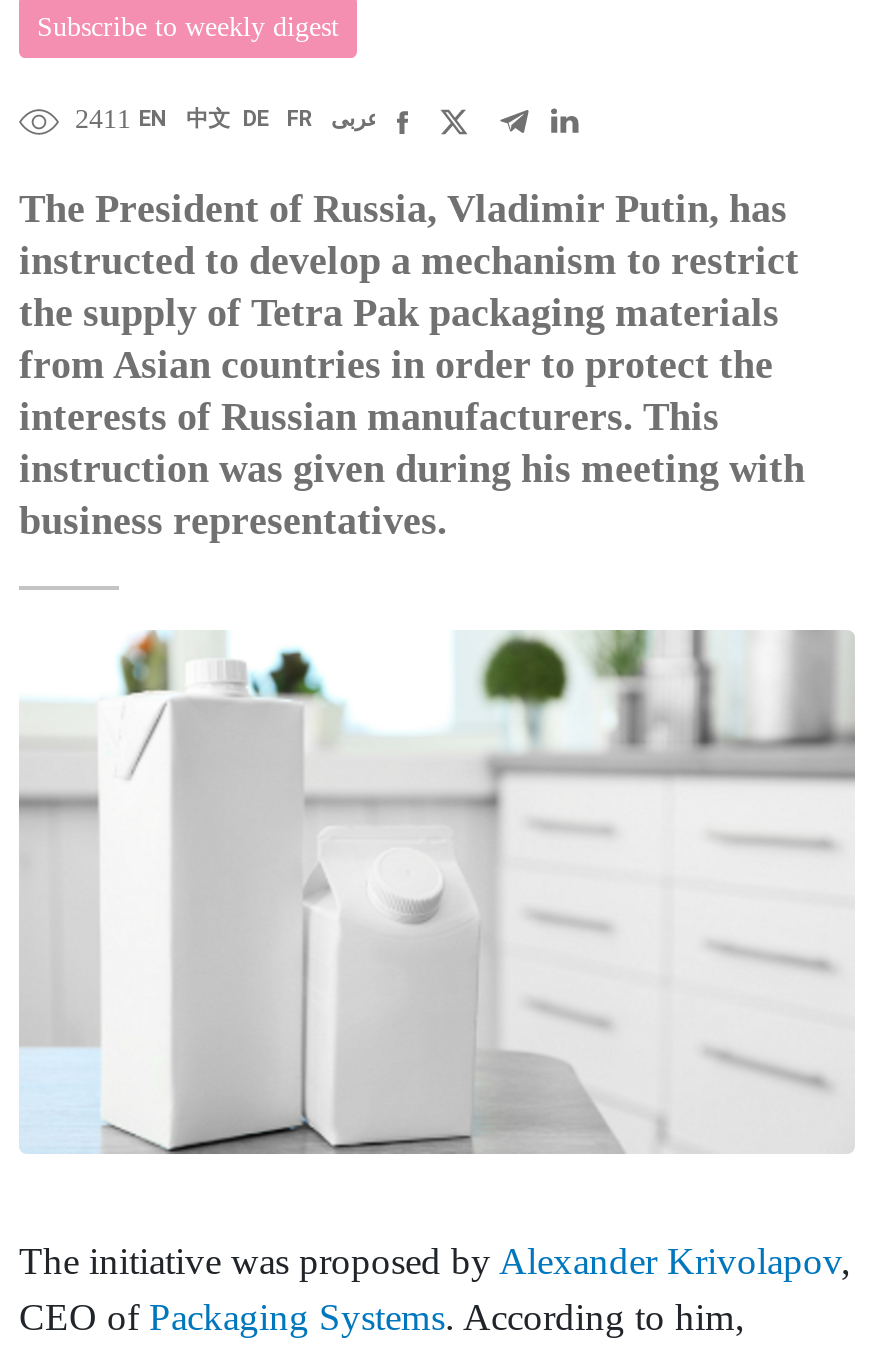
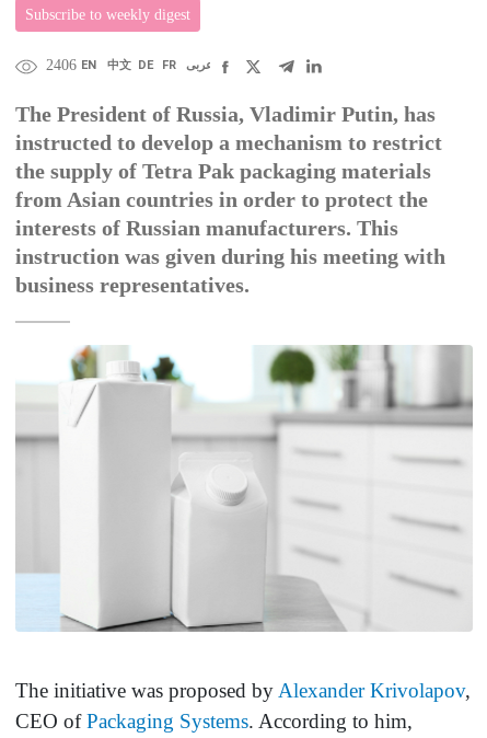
- 2411 EN
- 中文 DE
- FR
+ 2406 EN
+ 中文 DE FR
